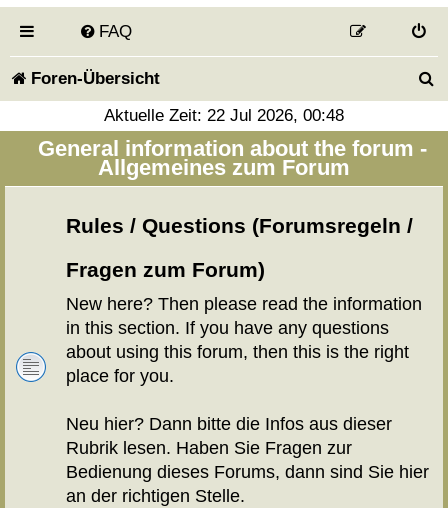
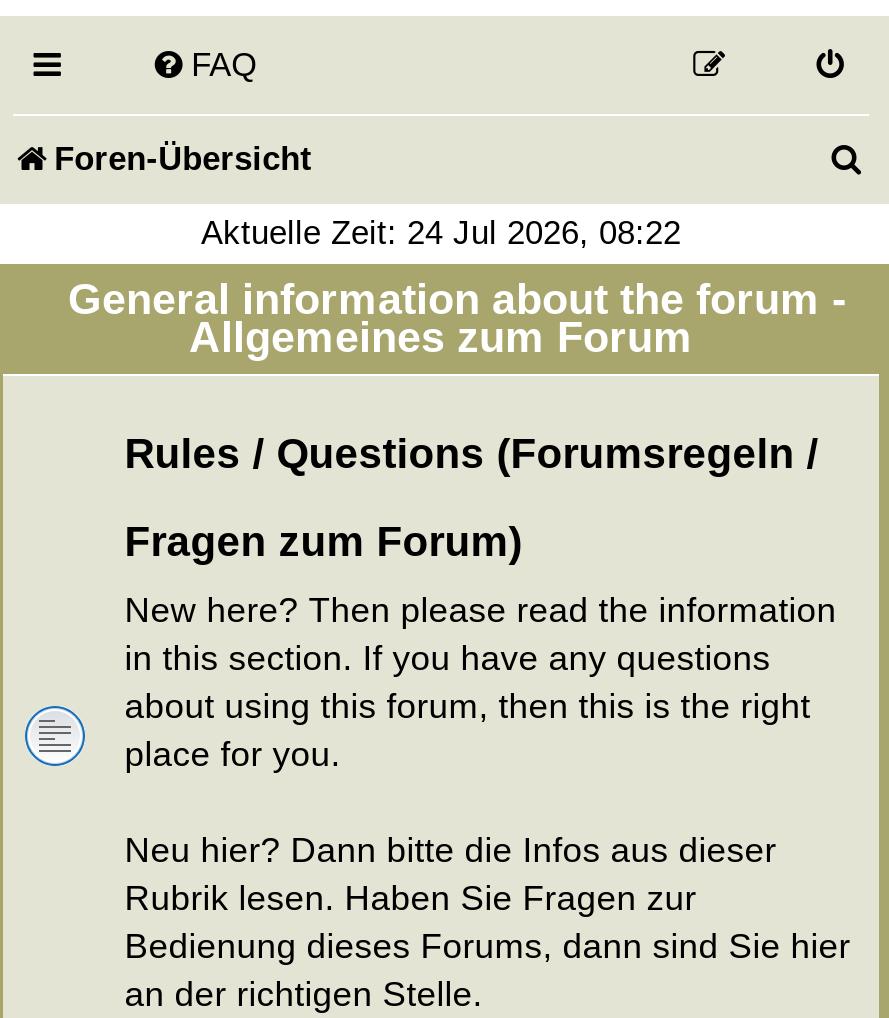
- Aktuelle Zeit: 22 Jul 2026, 00:48
+ Aktuelle Zeit: 24 Jul 2026, 08:22
